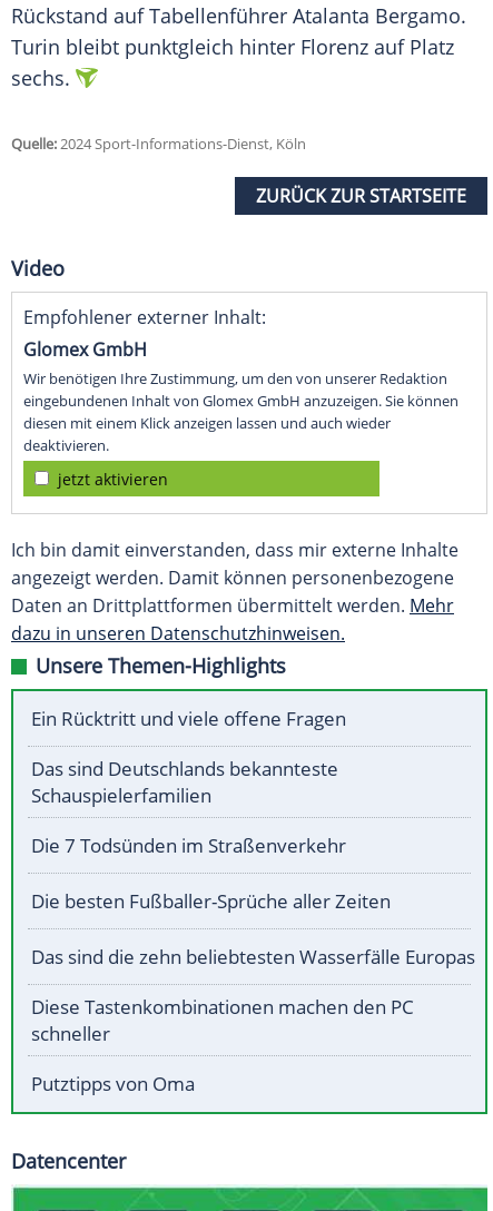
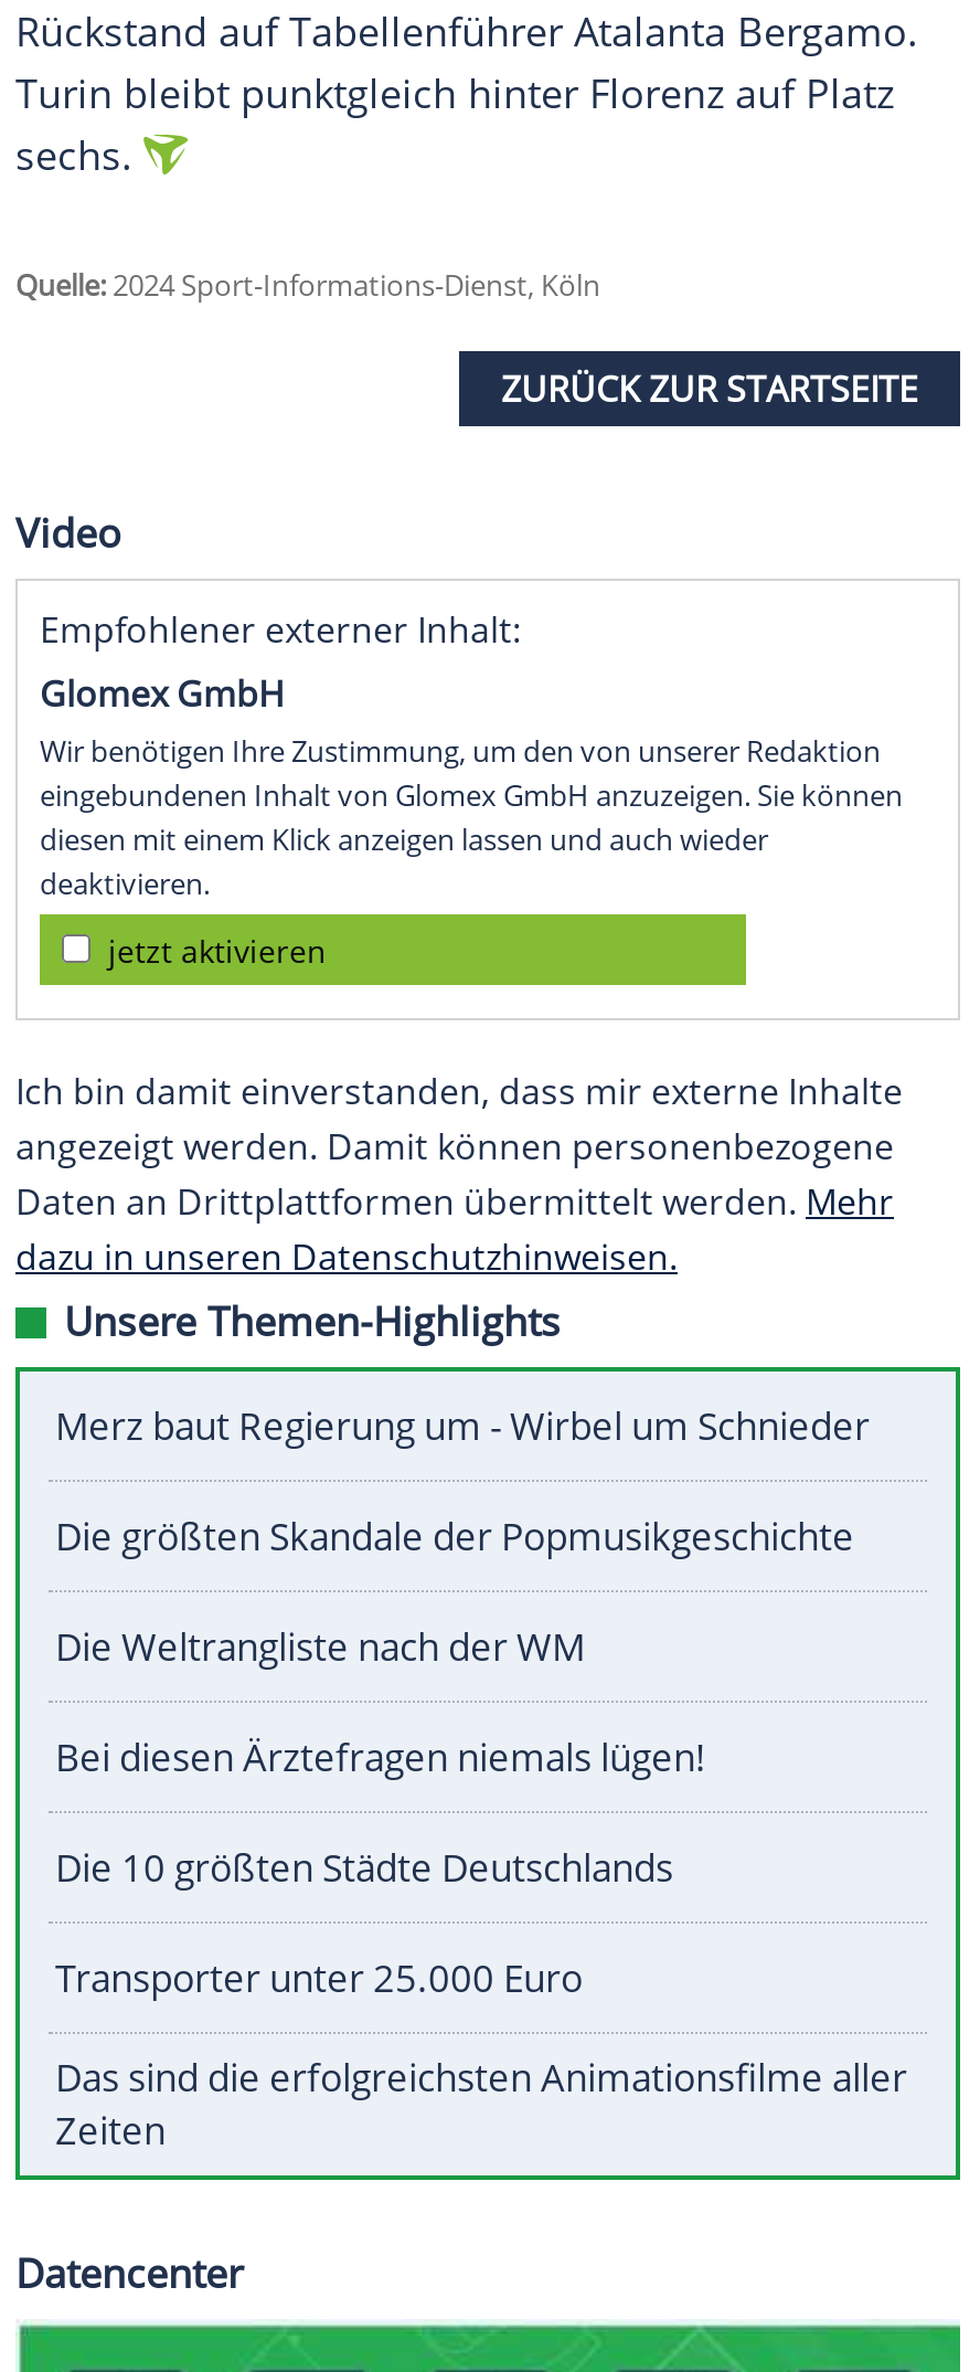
- Ein Rücktritt und viele offene Fragen
+ Merz baut Regierung um - Wirbel um Schnieder

- Das sind Deutschlands bekannteste
- Schauspielerfamilien
+ Die größten Skandale der Popmusikgeschichte

- Die 7 Todsünden im Straßenverkehr
+ Die Weltrangliste nach der WM

- Die besten Fußballer-Sprüche aller Zeiten
+ Bei diesen Ärztefragen niemals lügen!

- Das sind die zehn beliebtesten Wasserfälle Europas
+ Die 10 größten Städte Deutschlands

- Diese Tastenkombinationen machen den PC
- schneller
+ Transporter unter 25.000 Euro

- Putztipps von Oma
+ Das sind die erfolgreichsten Animationsfilme aller
+ Zeiten
